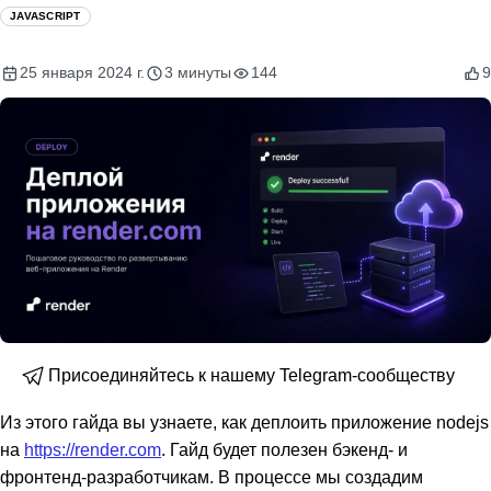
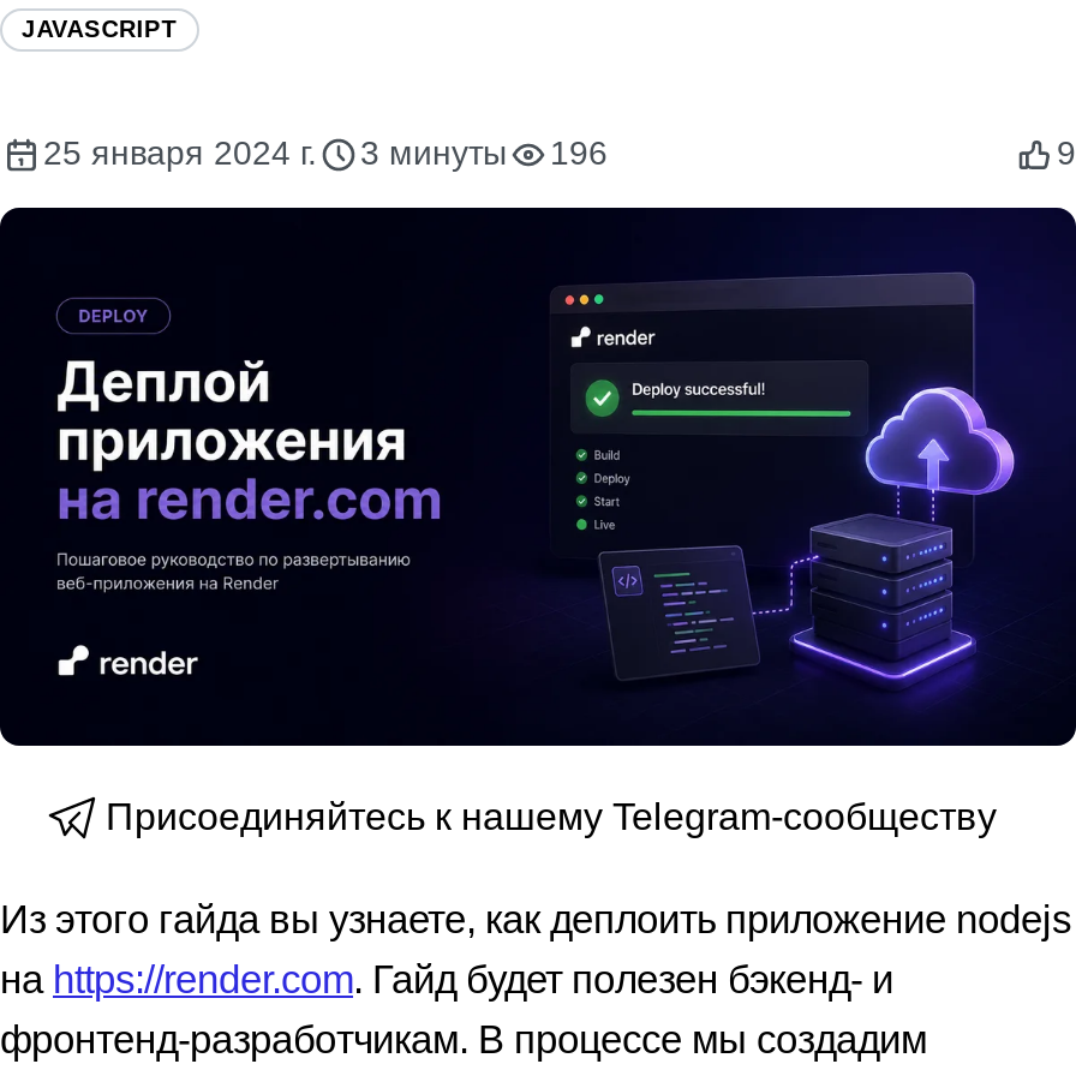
- 25 января 2024 г. 3 минуты 144
+ 25 января 2024 г. 3 минуты 196
